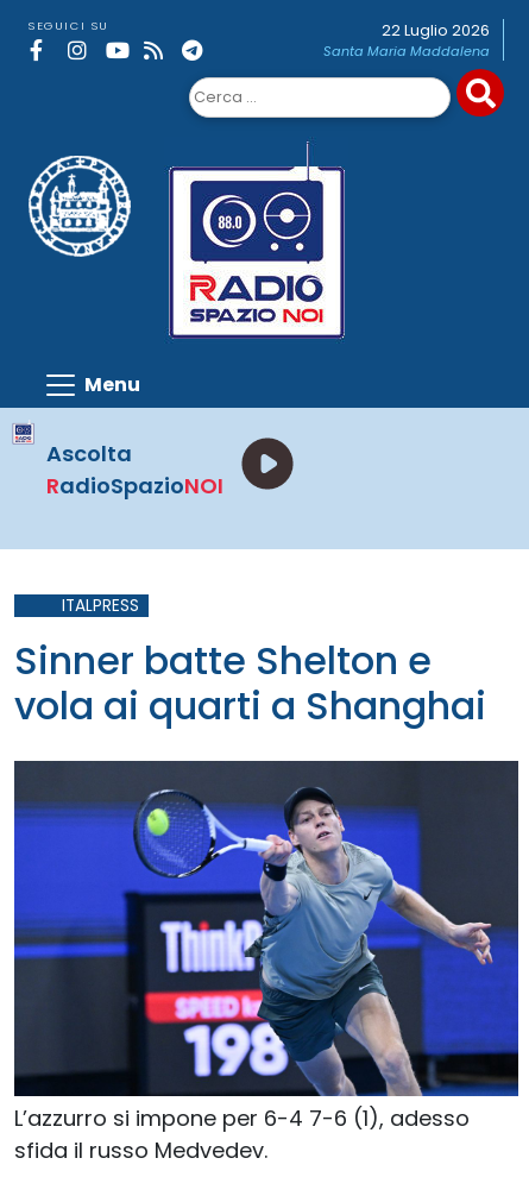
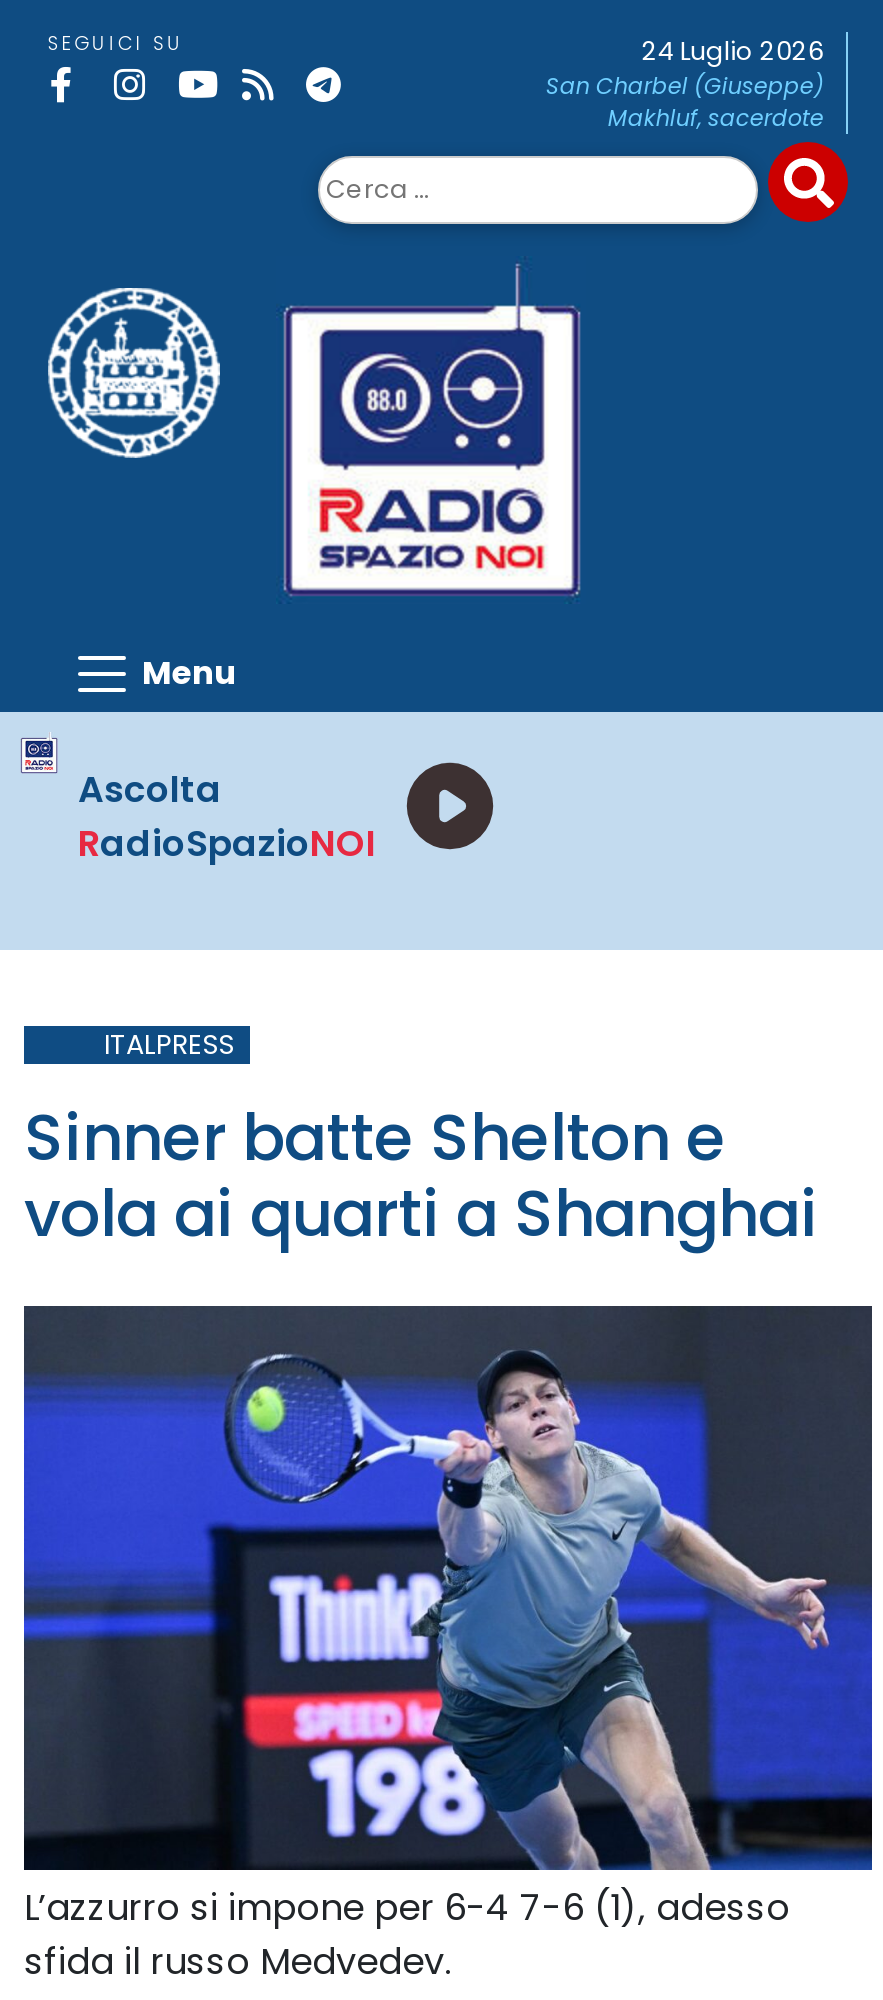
- 22 Luglio 2026
- Santa Maria Maddalena
+ 24 Luglio 2026
+ San Charbel (Giuseppe)
+ Makhluf, sacerdote
